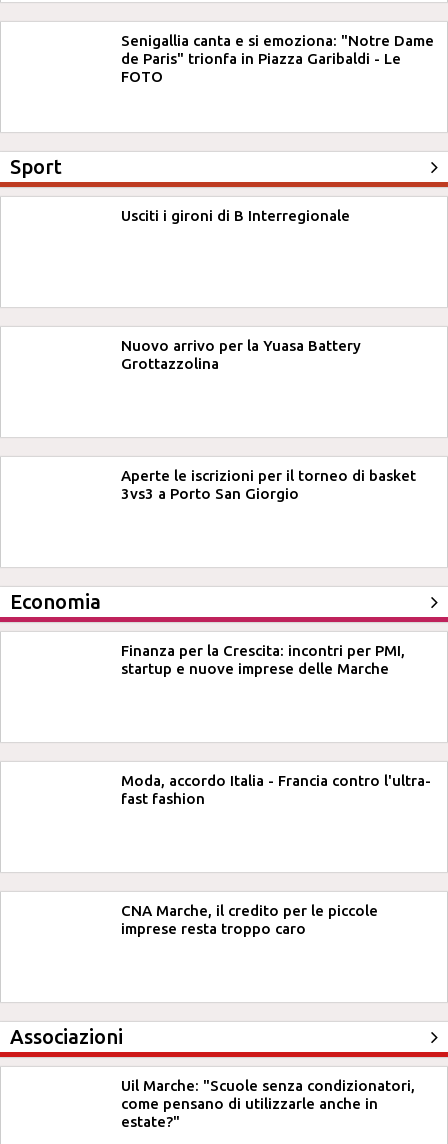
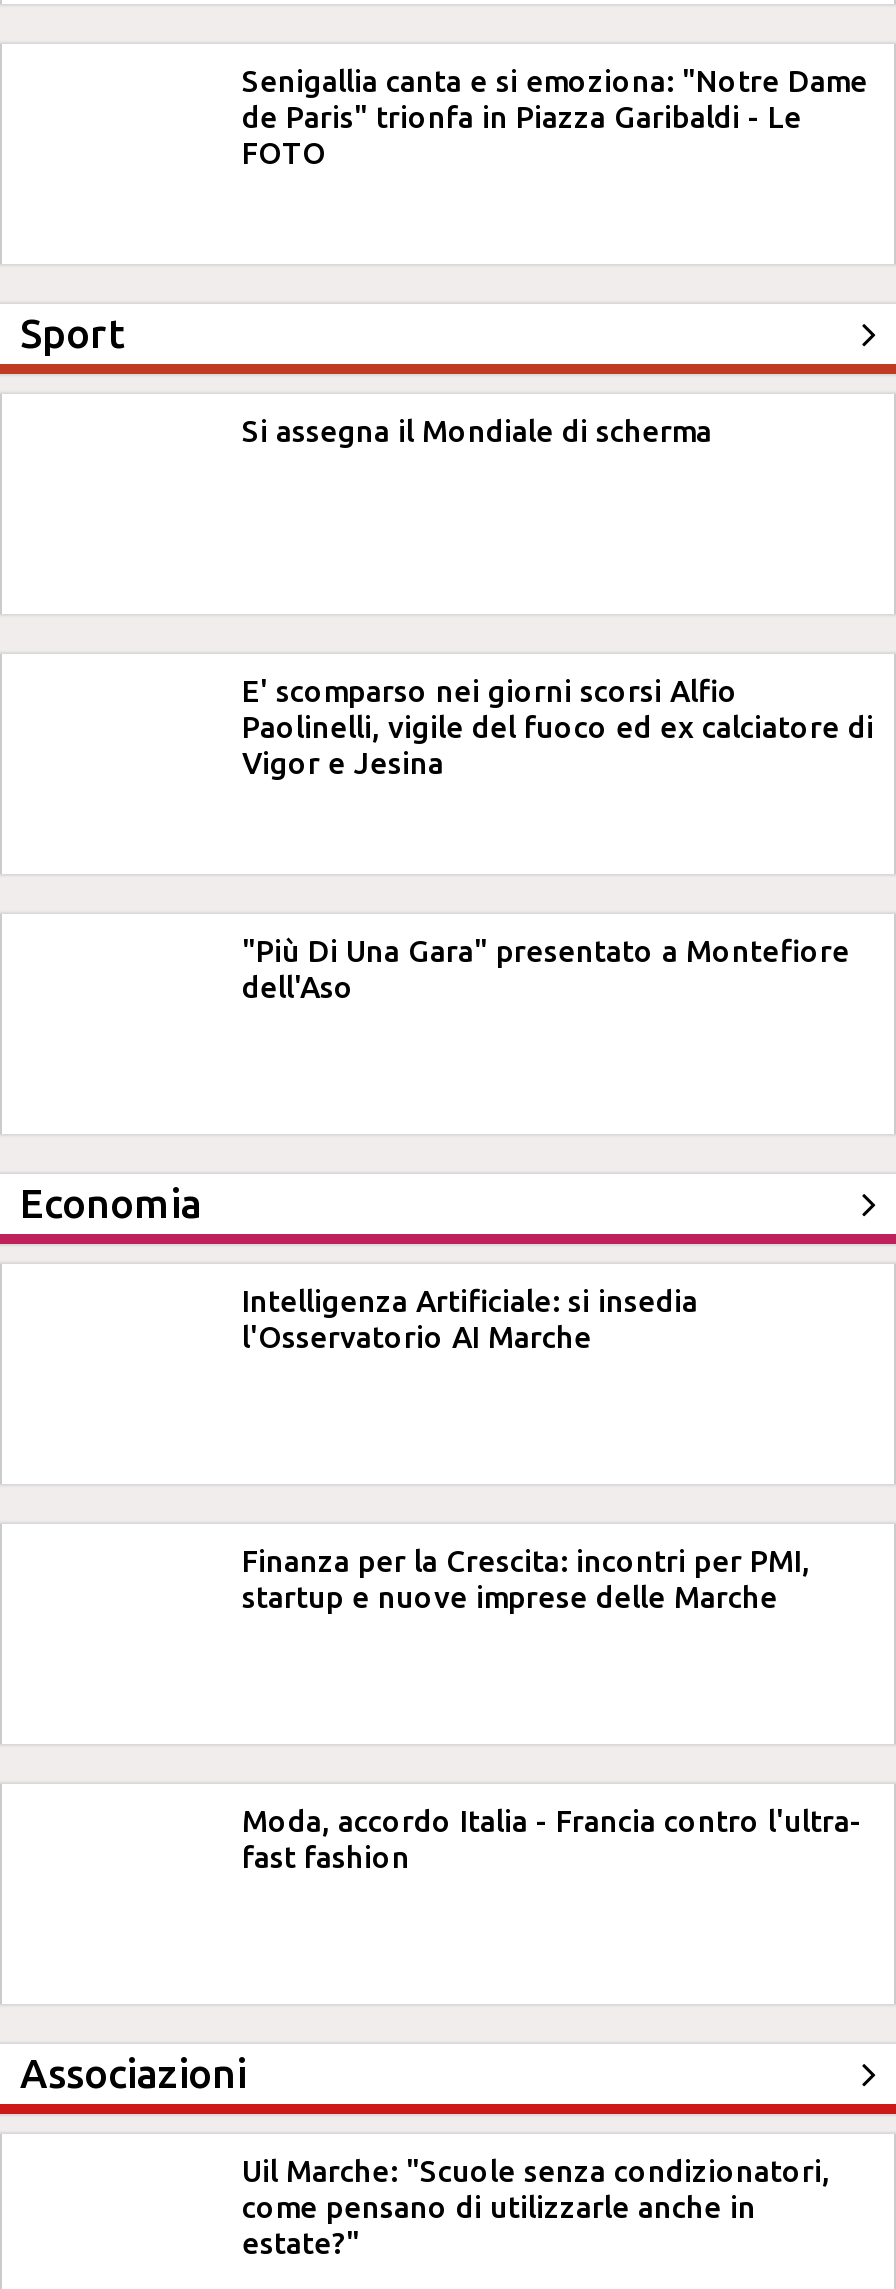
- Usciti i gironi di B Interregionale
+ Si assegna il Mondiale di scherma

- Nuovo arrivo per la Yuasa Battery
- Grottazzolina
+ E' scomparso nei giorni scorsi Alfio
+ Paolinelli, vigile del fuoco ed ex calciatore di
+ Vigor e Jesina

- Aperte le iscrizioni per il torneo di basket
- 3vs3 a Porto San Giorgio
+ "Più Di Una Gara" presentato a Montefiore
+ dell'Aso

+ Intelligenza Artificiale: si insedia
+ l'Osservatorio AI Marche

moved down: Finanza per la Crescita: incontri per PMI, | startup e nuove imprese delle Marche | Moda, accordo Italia - Francia contro l'ultra- | fast fashion

- CNA Marche, il credito per le piccole
- imprese resta troppo caro
